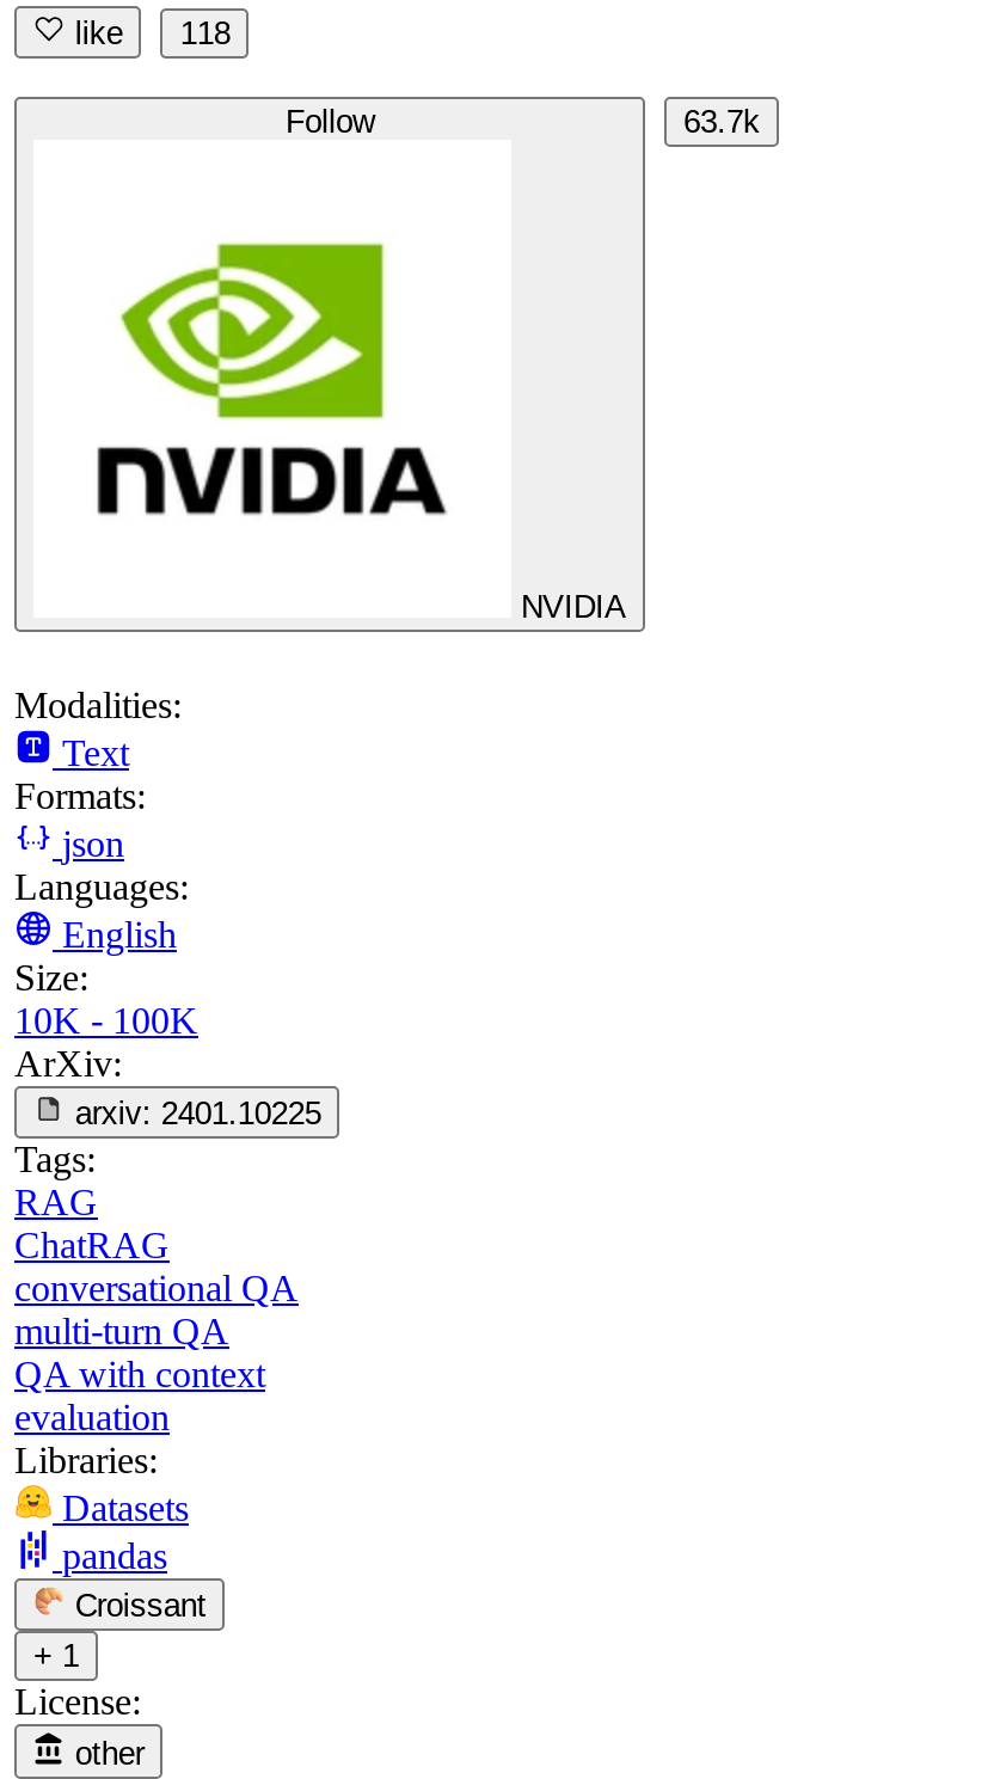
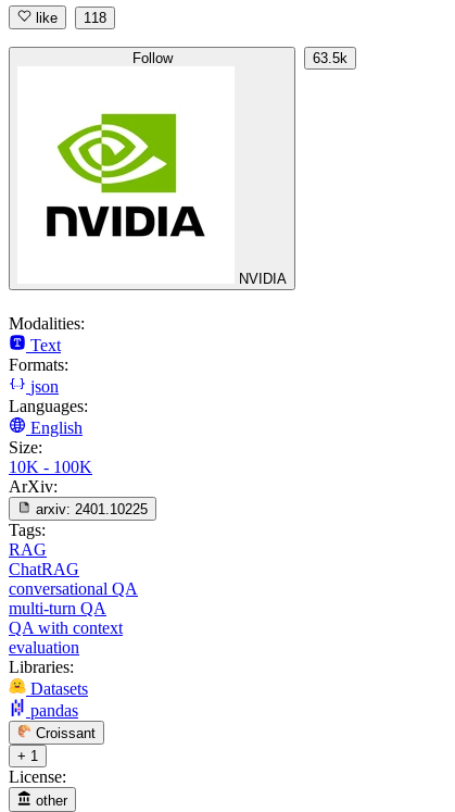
- 63.7k
+ 63.5k
